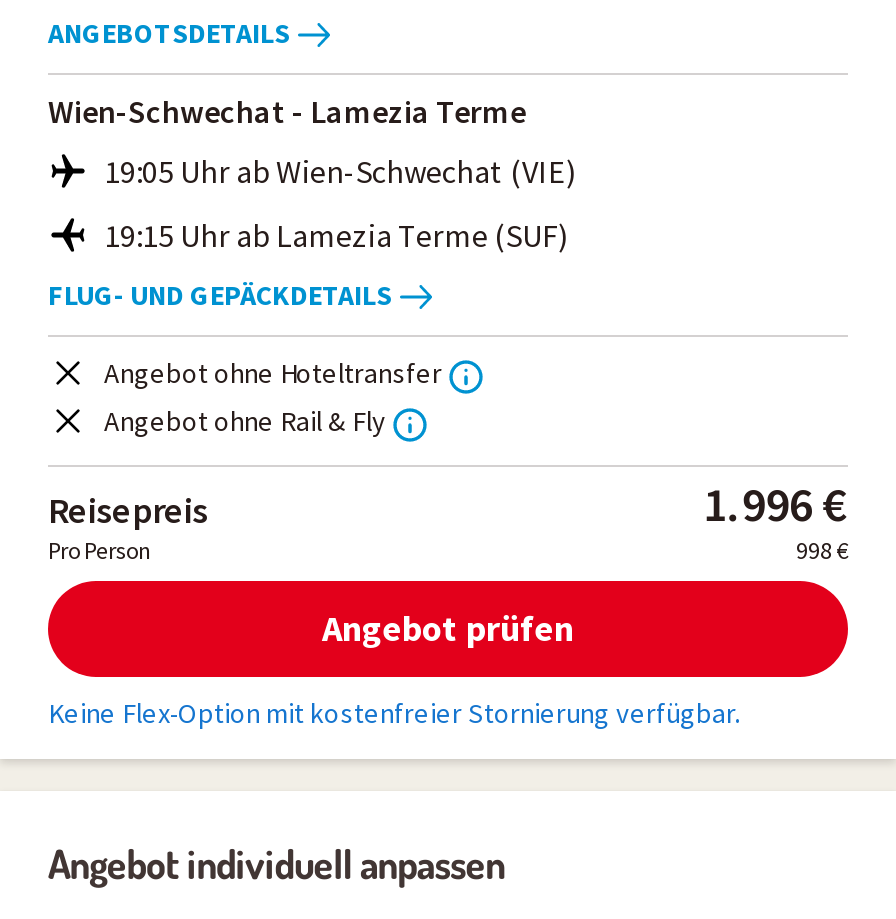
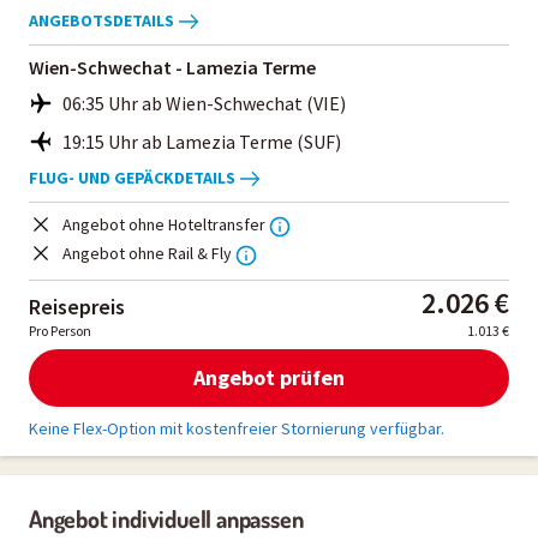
- 19:05 Uhr ab Wien-Schwechat (VIE)
+ 06:35 Uhr ab Wien-Schwechat (VIE)

- 1.996 €
+ 2.026 €

- 998 €
+ 1.013 €
